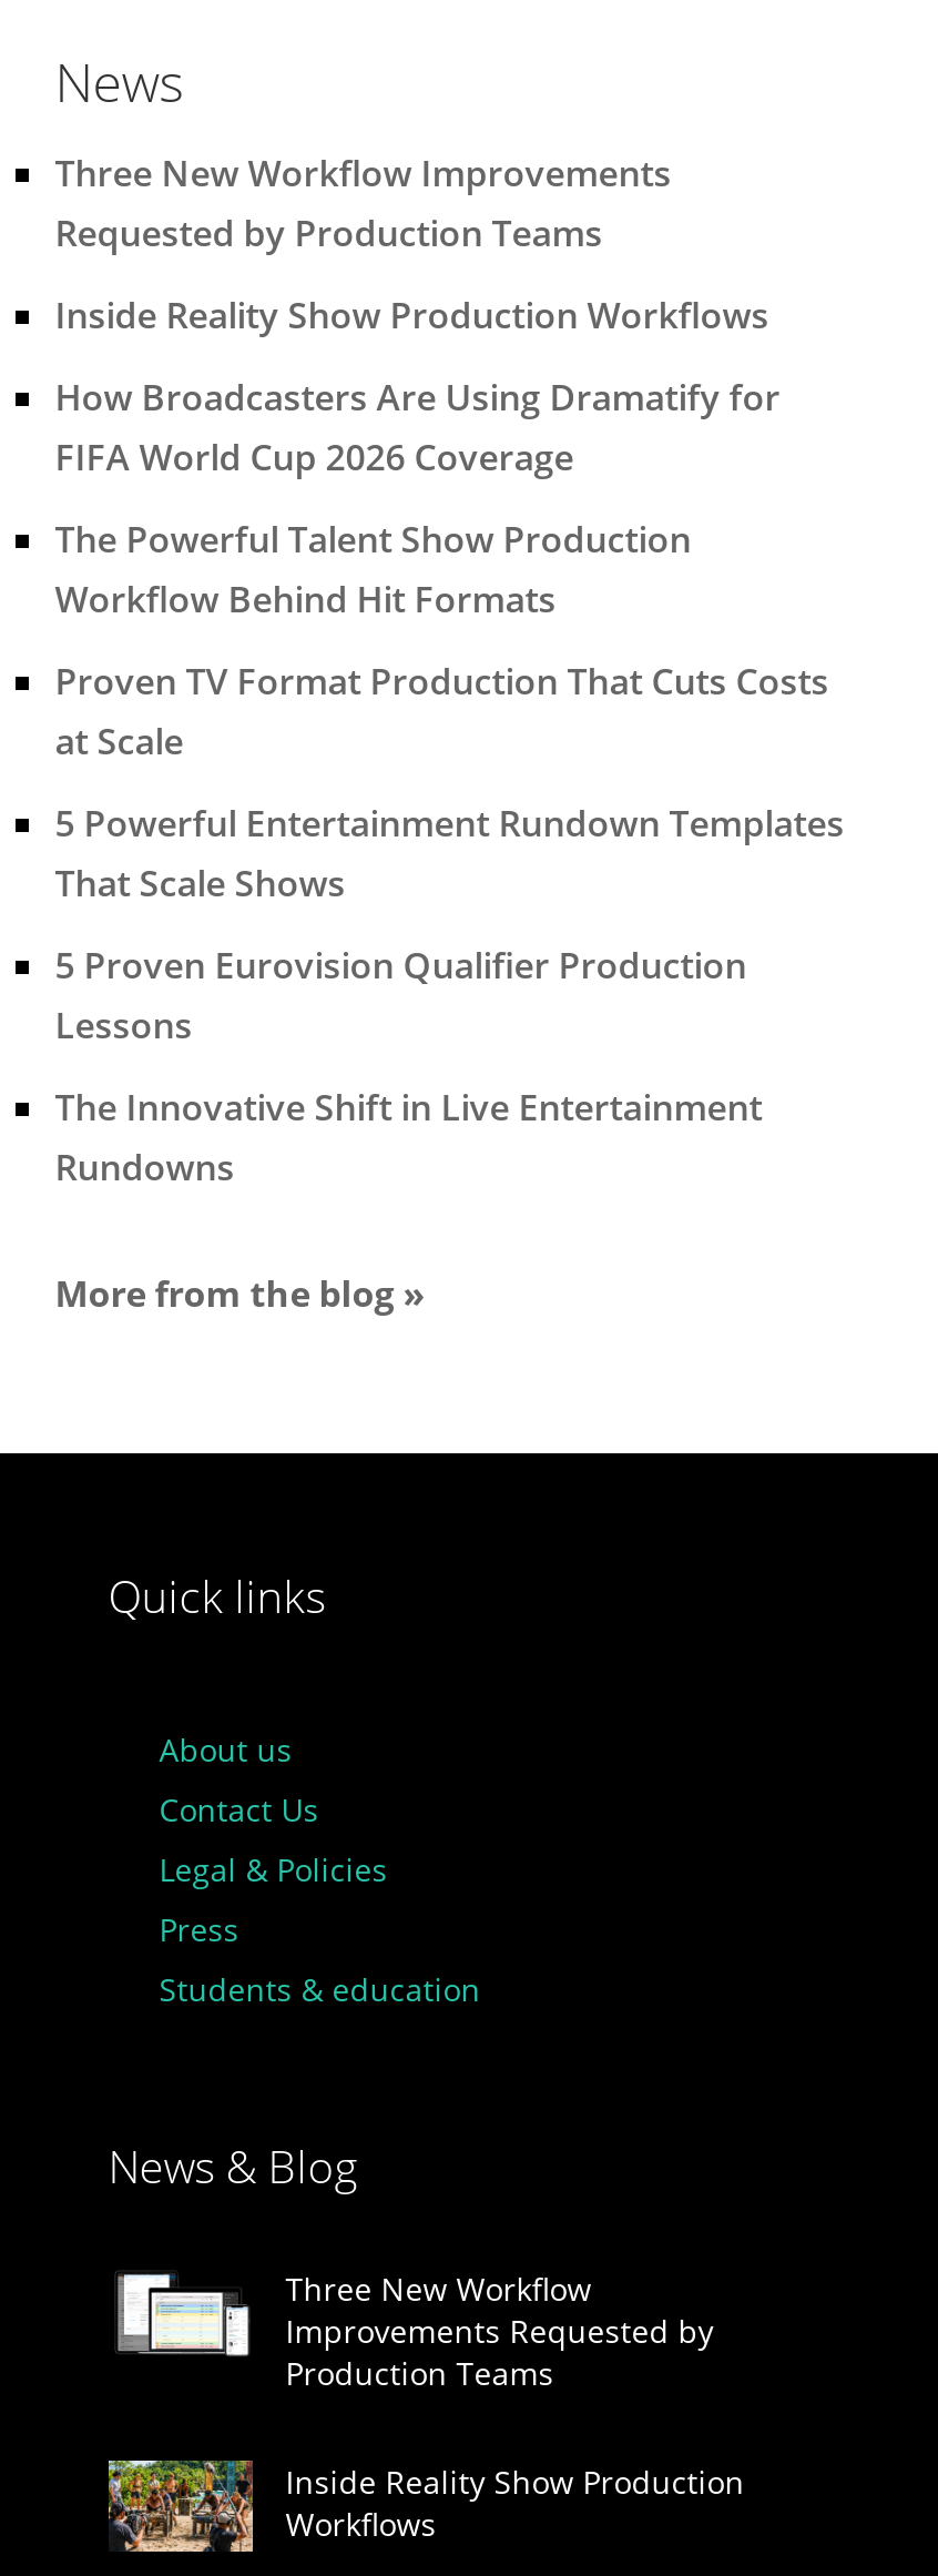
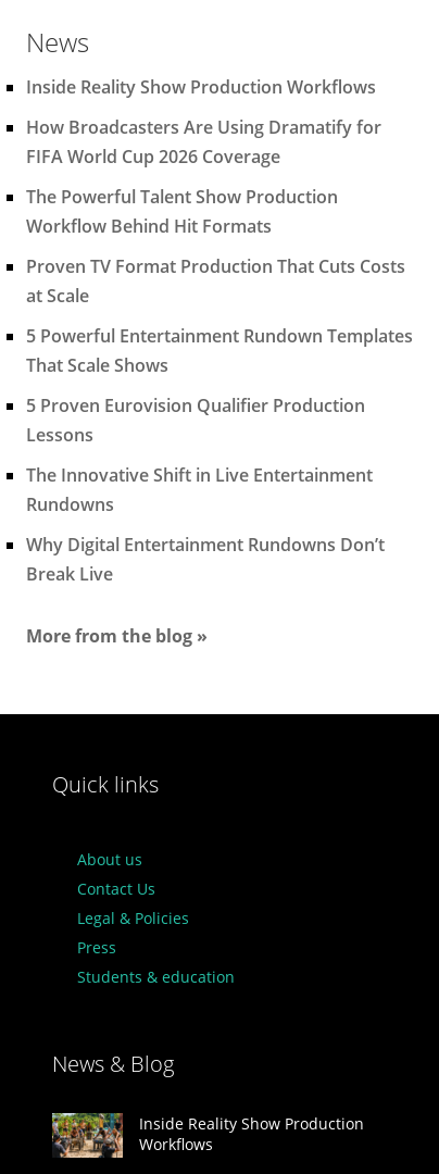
- Three New Workflow Improvements
- Requested by Production Teams

+ Why Digital Entertainment Rundowns Don’t
+ Break Live

- [image]
- Three New Workflow
- Improvements Requested by
- Production Teams
